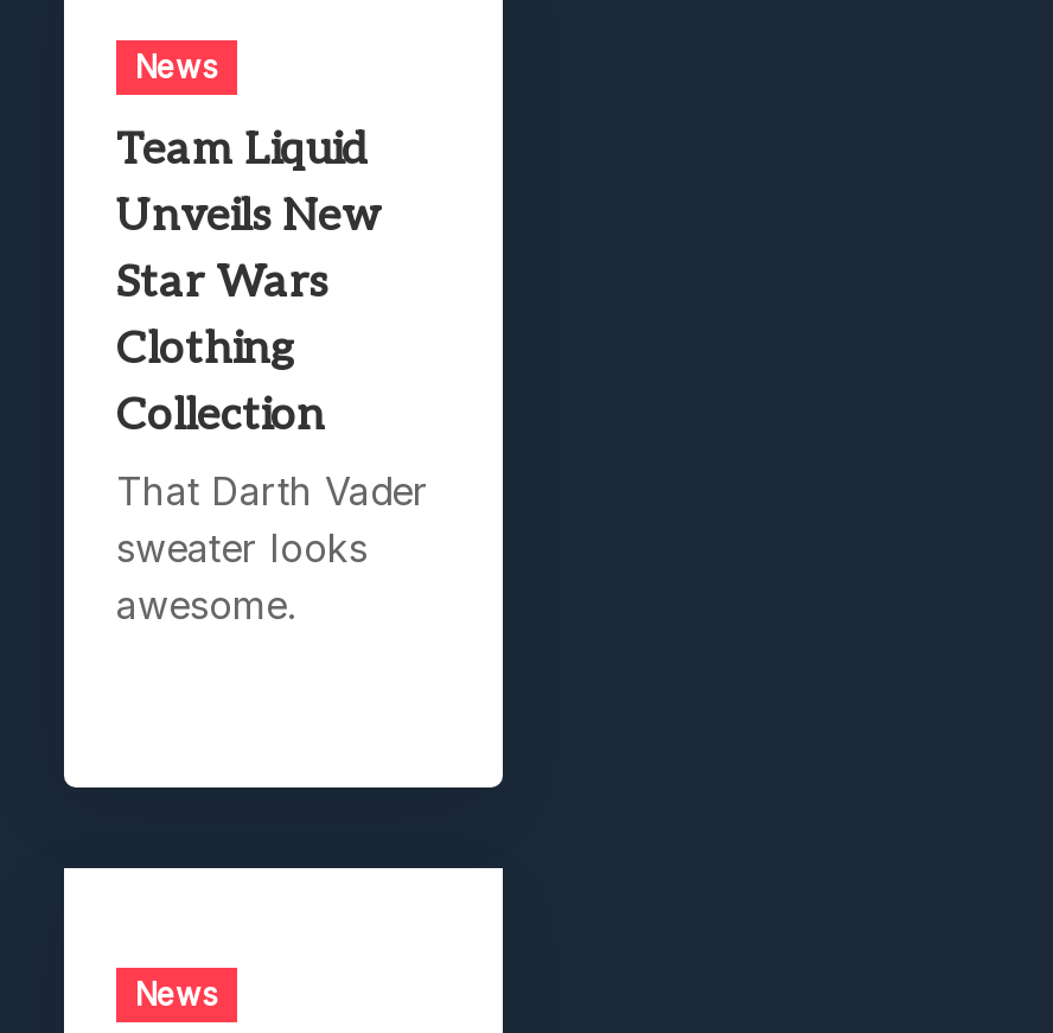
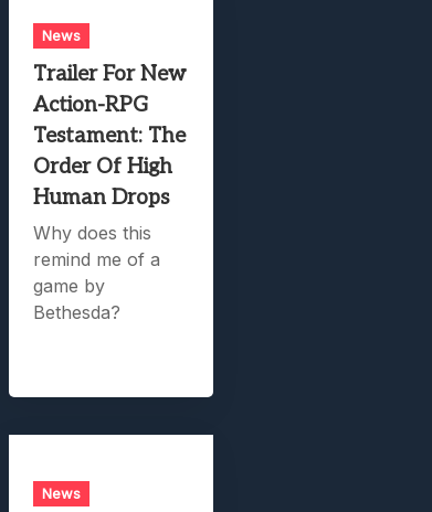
- Team Liquid
- Unveils New
- Star Wars
- Clothing
- Collection
- That Darth Vader
- sweater looks
- awesome.
+ Trailer For New
+ Action-RPG
+ Testament: The
+ Order Of High
+ Human Drops
+ Why does this
+ remind me of a
+ game by
+ Bethesda?
